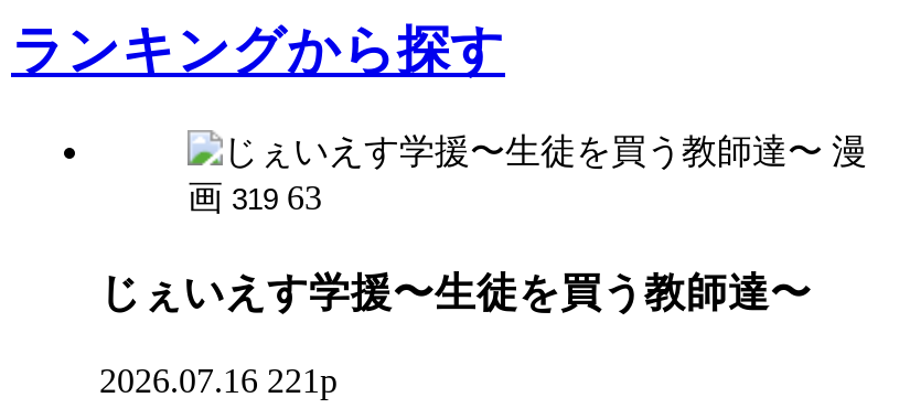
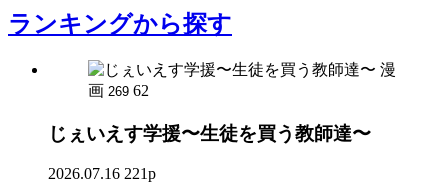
- 画 319 63
+ 画 269 62
